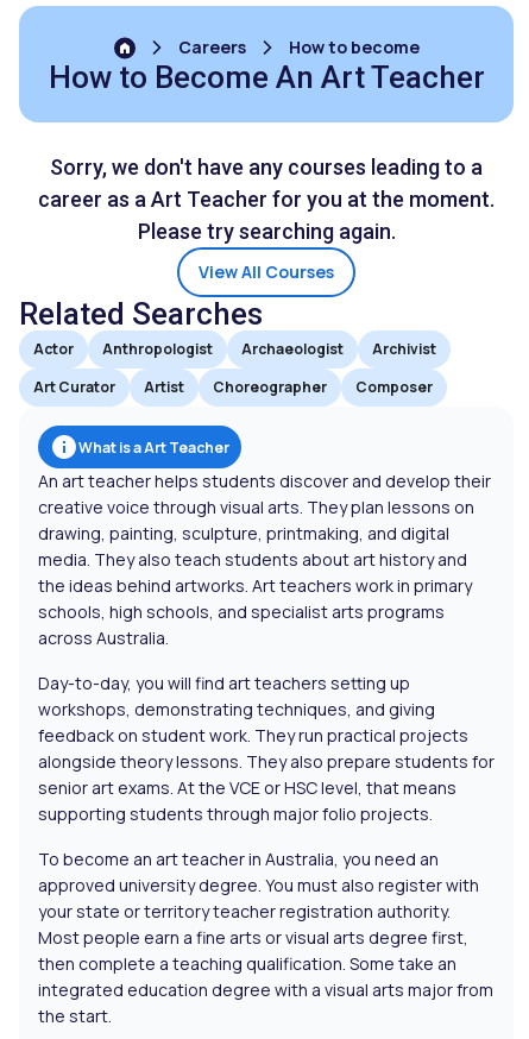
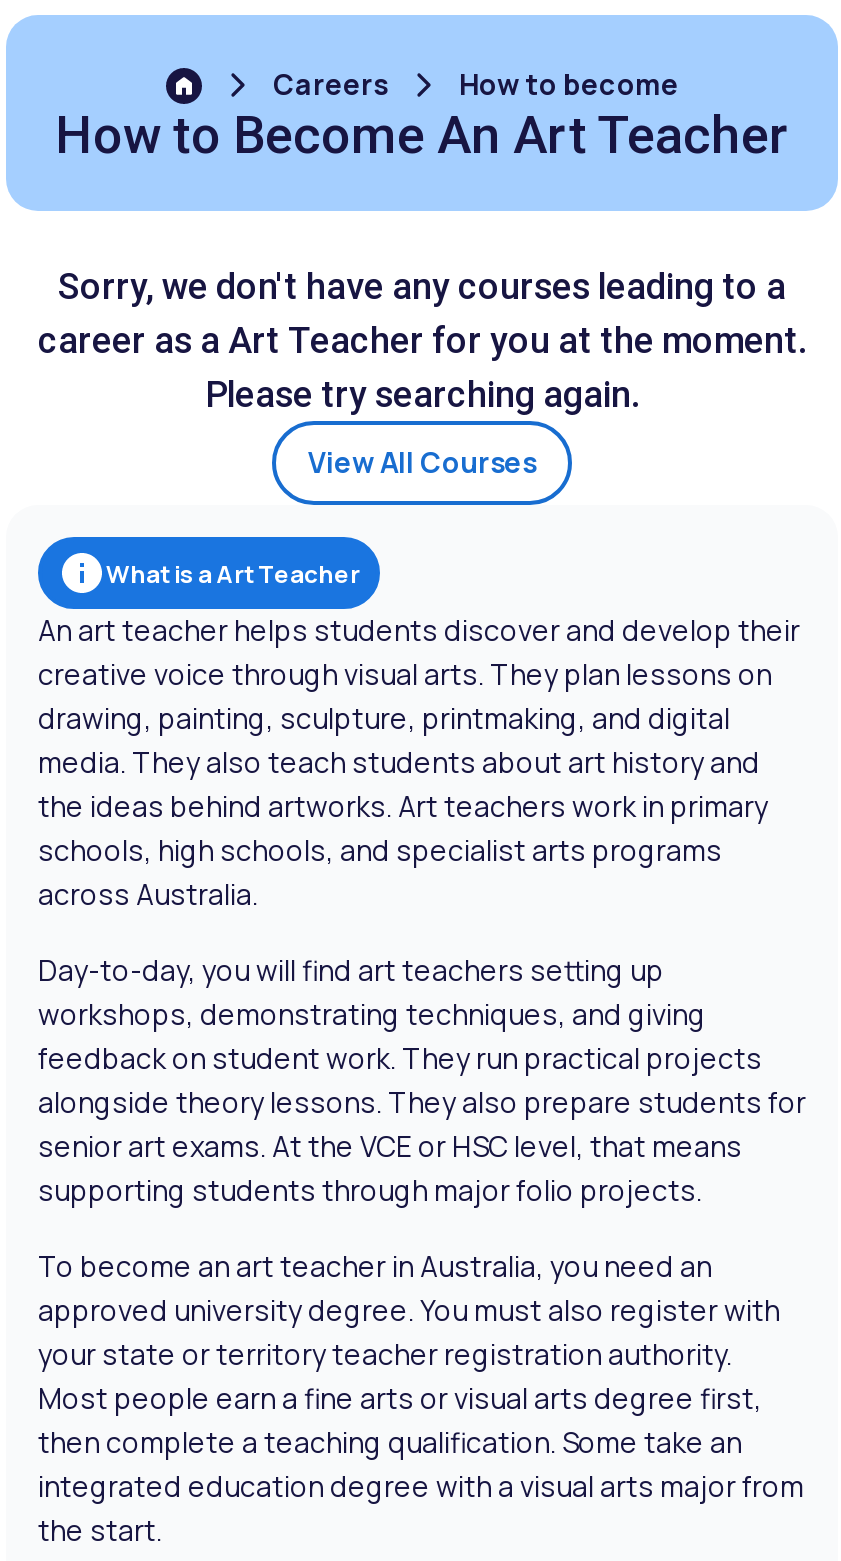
- Related Searches
- Actor
- Anthropologist
- Archaeologist
- Archivist
- Art Curator
- Artist
- Choreographer
- Composer
